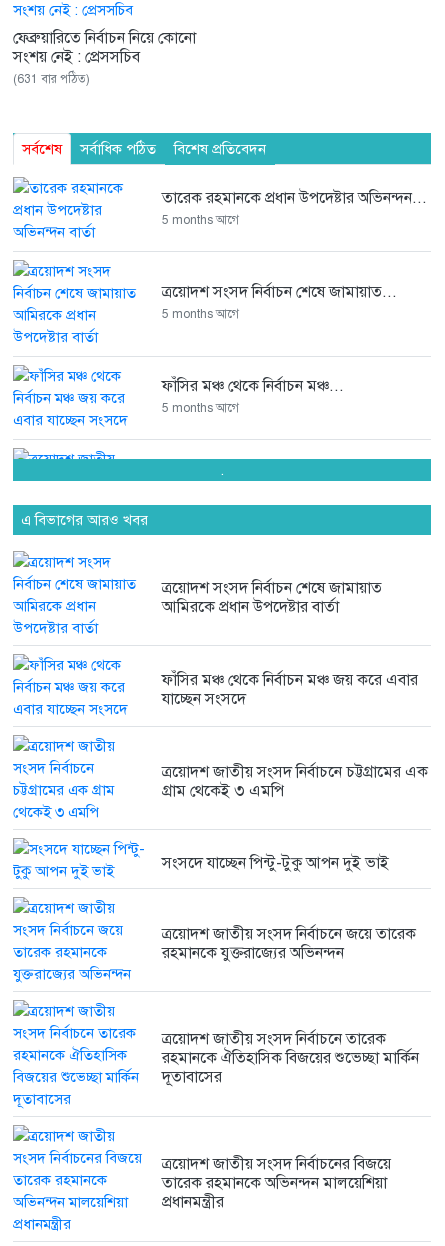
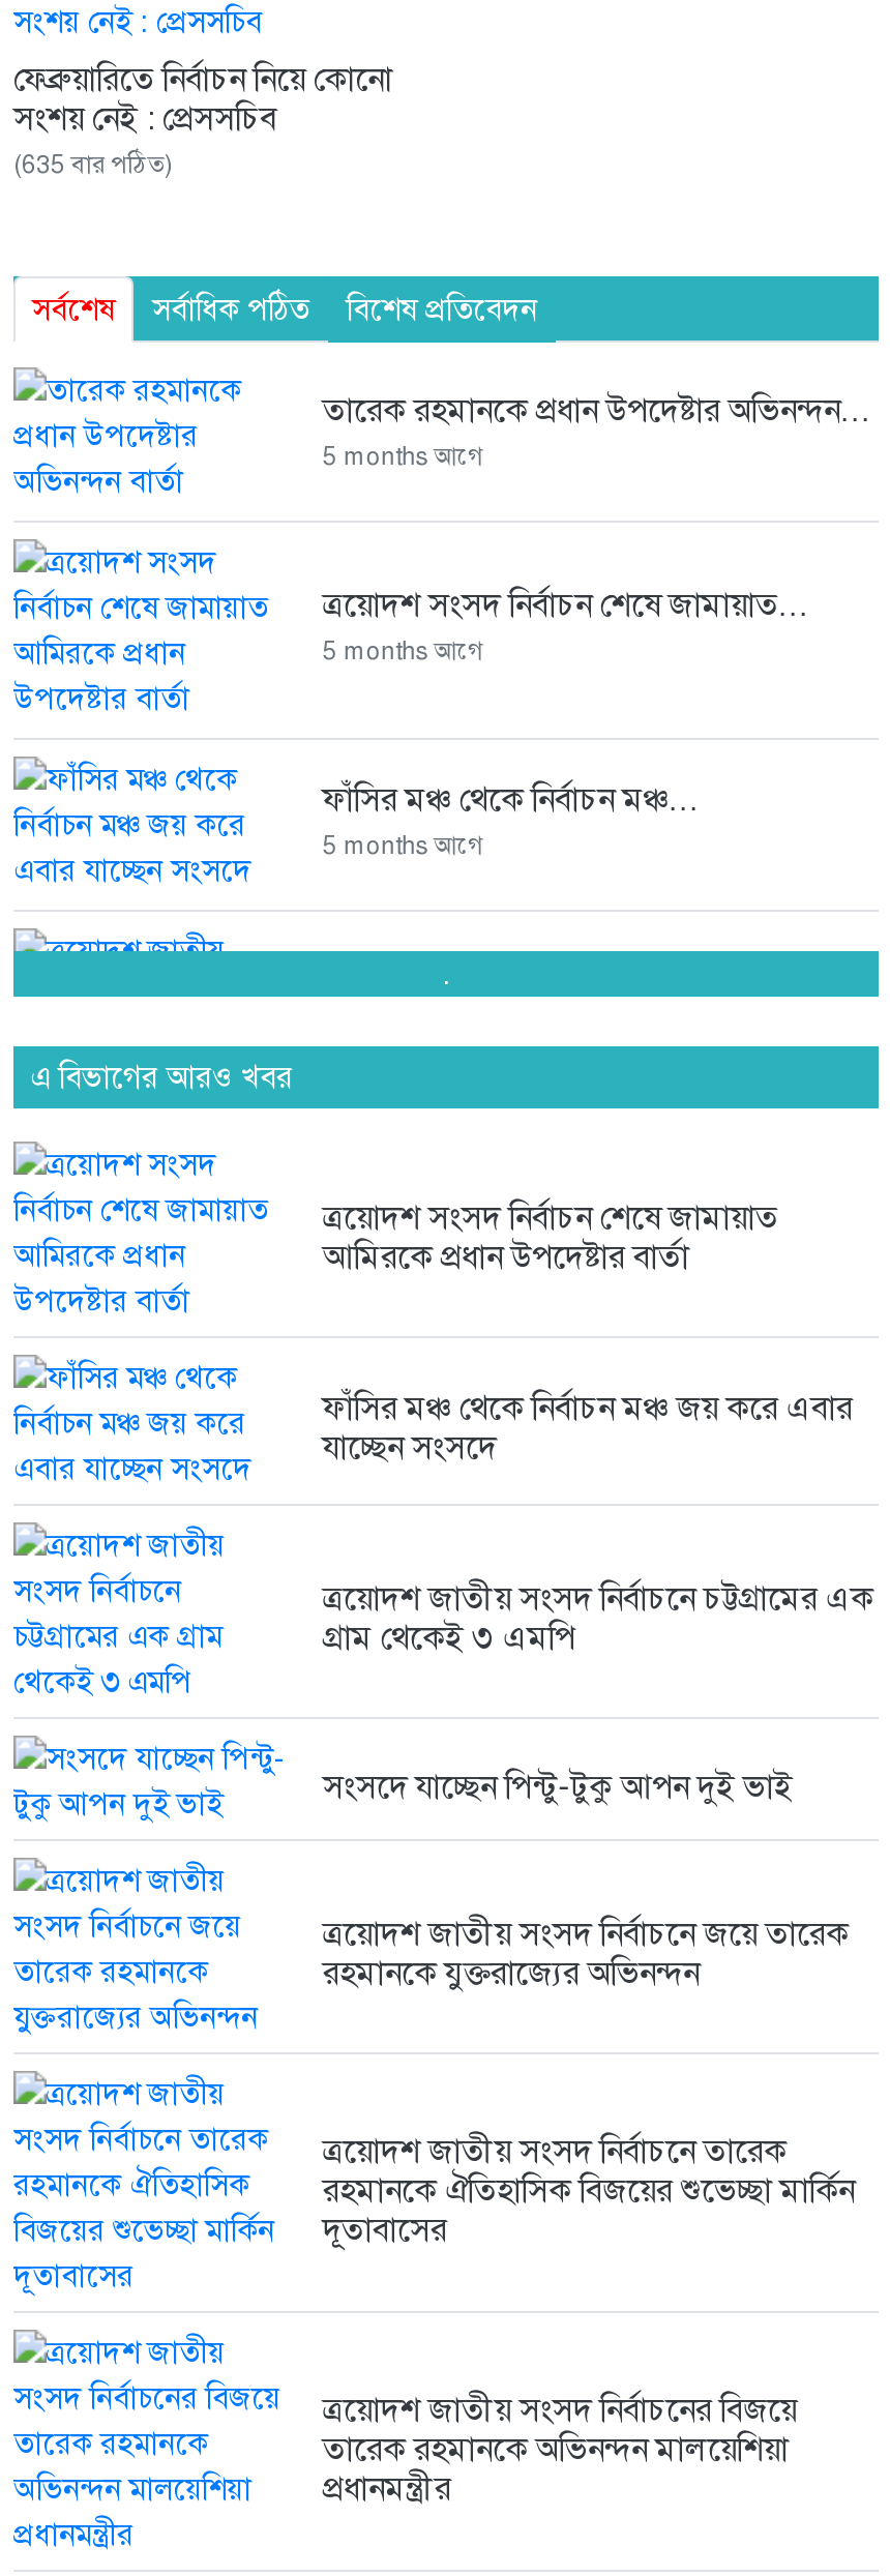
- (631 বার পঠিত)
+ (635 বার পঠিত)
